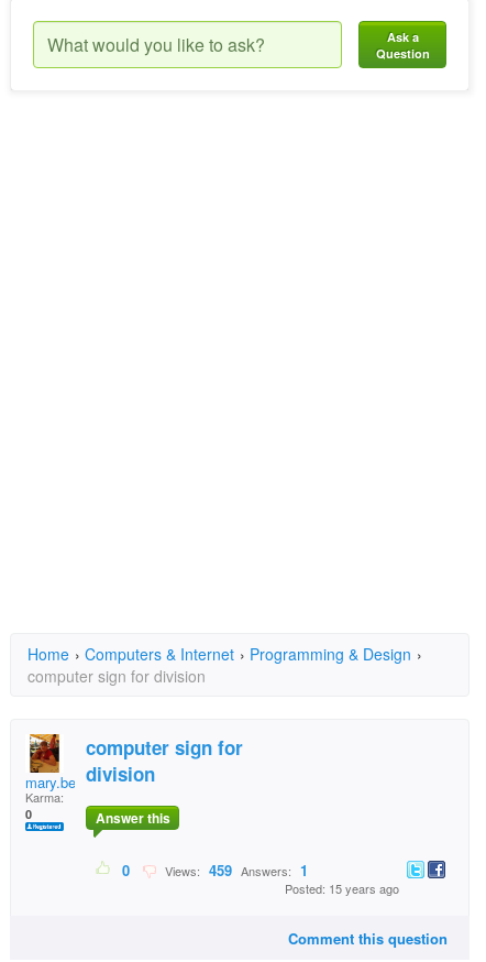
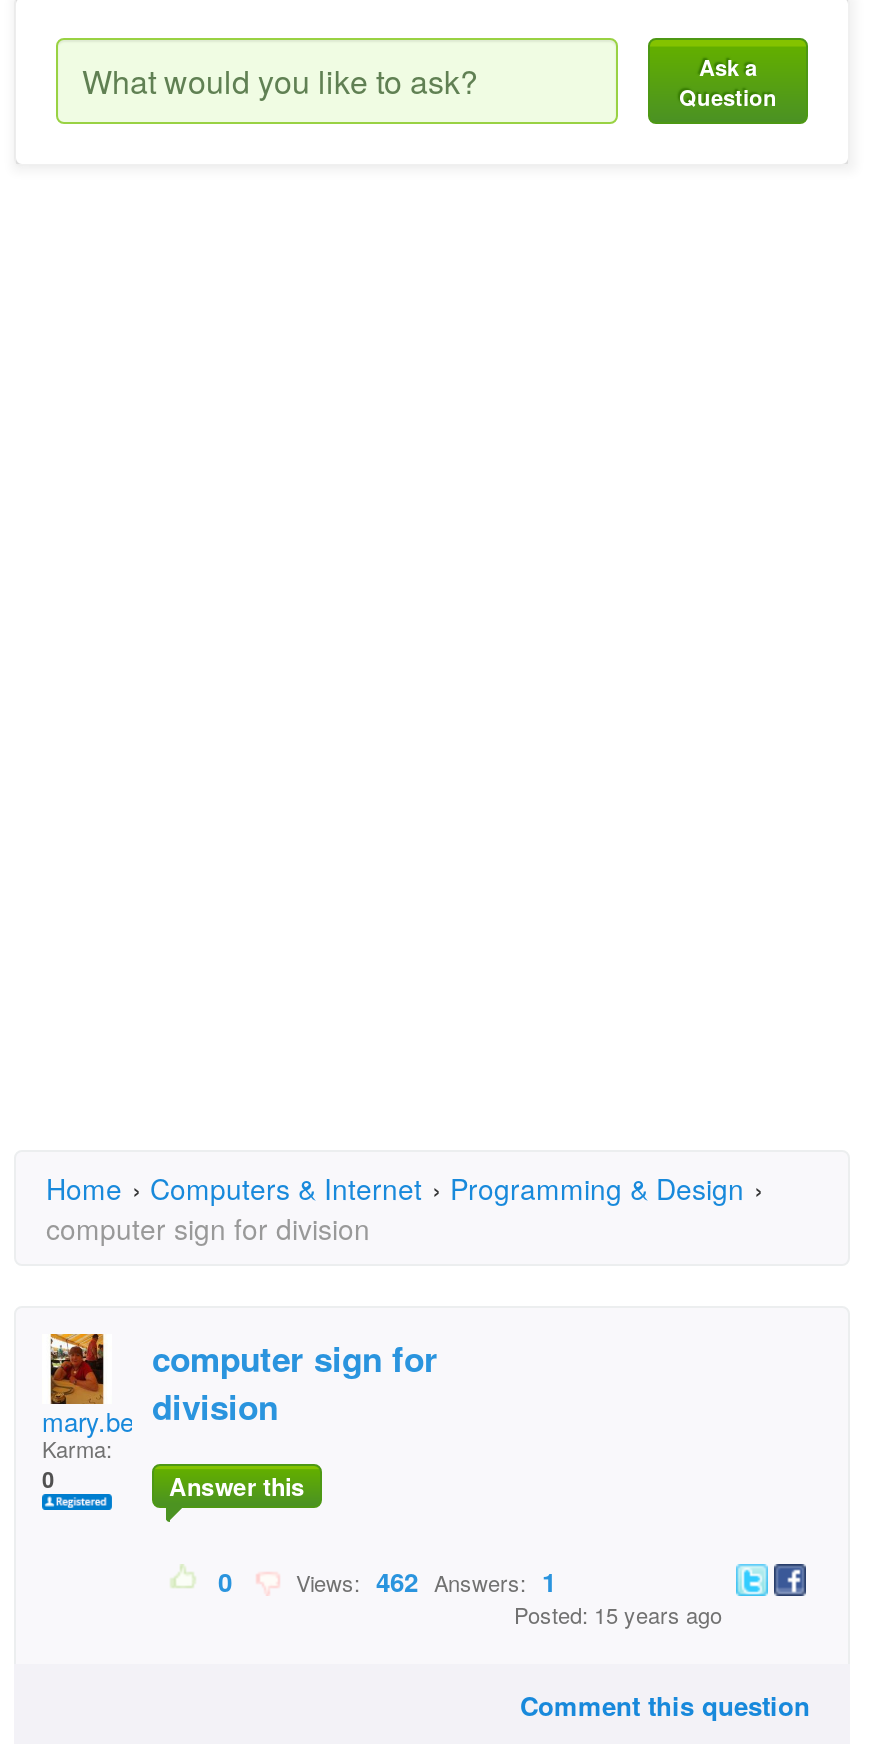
- Views: 459 Answers: 1
+ Views: 462 Answers: 1
